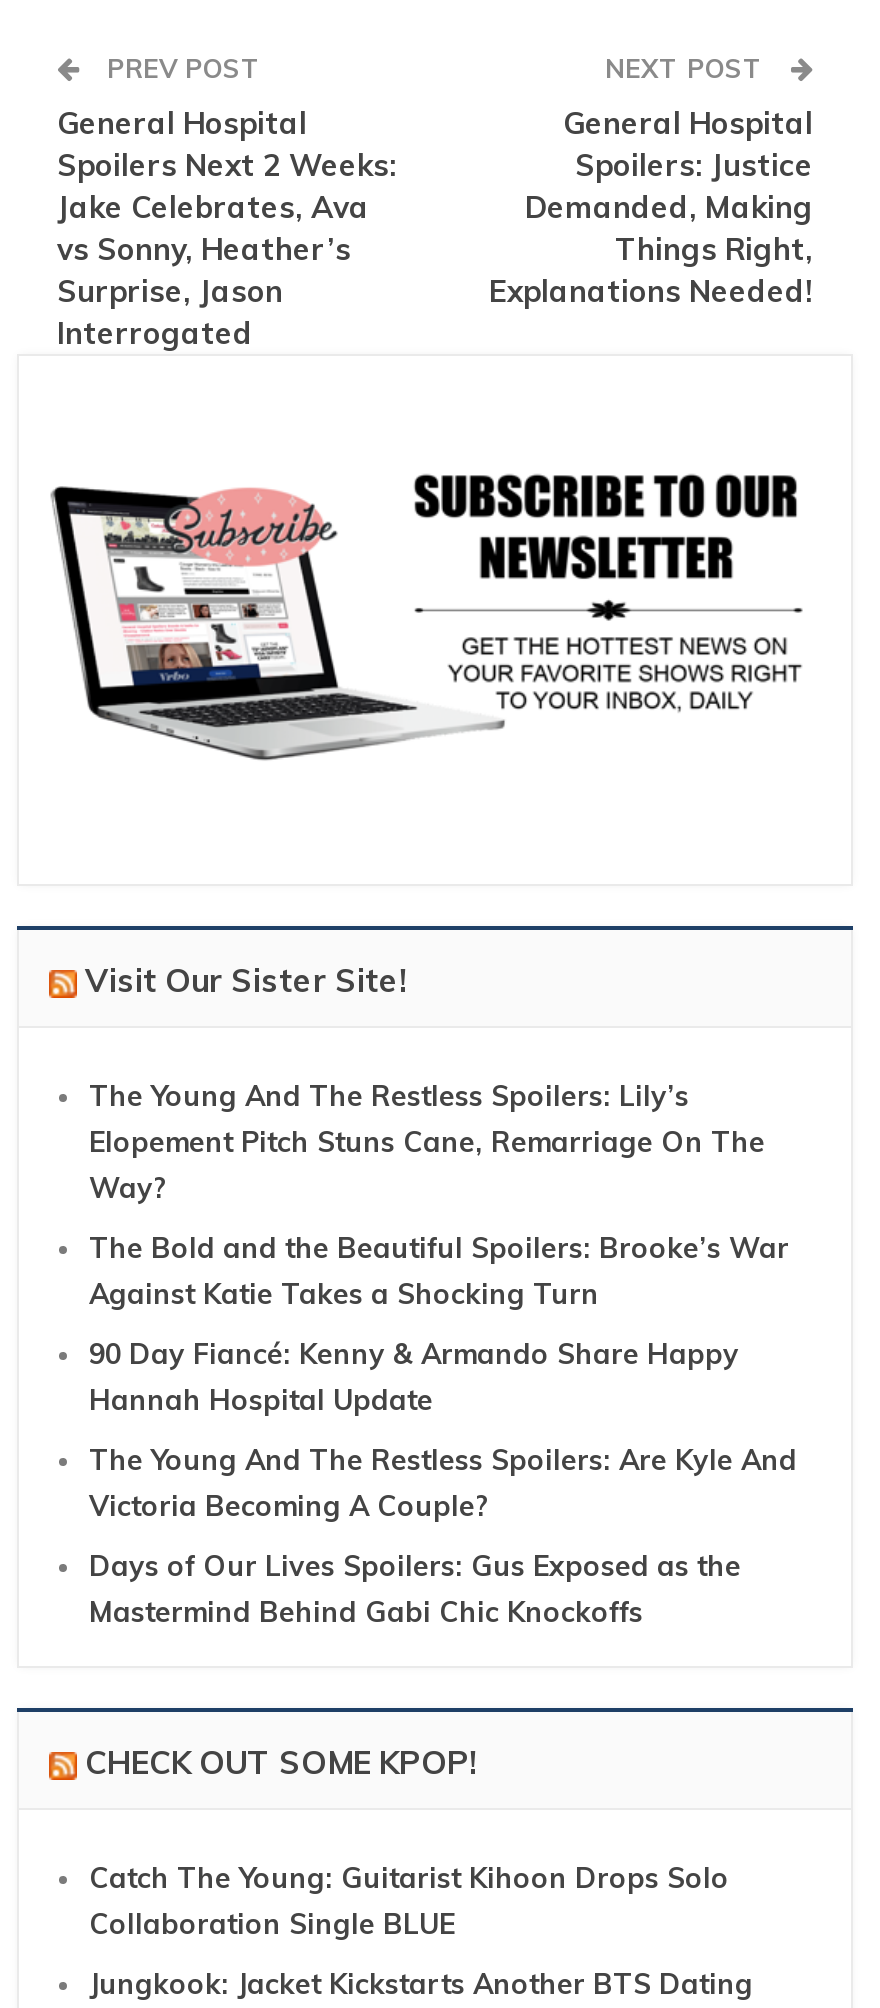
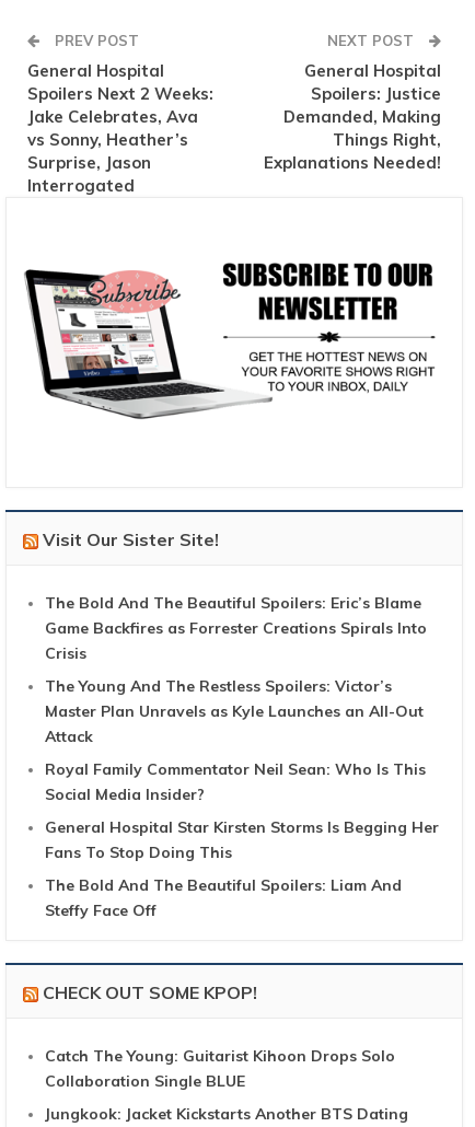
- The Young And The Restless Spoilers: Lily’s
- Elopement Pitch Stuns Cane, Remarriage On The
- Way?
+ The Bold And The Beautiful Spoilers: Eric’s Blame
+ Game Backfires as Forrester Creations Spirals Into
+ Crisis

- The Bold and the Beautiful Spoilers: Brooke’s War
- Against Katie Takes a Shocking Turn
+ The Young And The Restless Spoilers: Victor’s
+ Master Plan Unravels as Kyle Launches an All-Out
+ Attack

- 90 Day Fiancé: Kenny & Armando Share Happy
- Hannah Hospital Update
+ Royal Family Commentator Neil Sean: Who Is This
+ Social Media Insider?

- The Young And The Restless Spoilers: Are Kyle And
- Victoria Becoming A Couple?
+ General Hospital Star Kirsten Storms Is Begging Her
+ Fans To Stop Doing This

- Days of Our Lives Spoilers: Gus Exposed as the
- Mastermind Behind Gabi Chic Knockoffs
+ The Bold And The Beautiful Spoilers: Liam And
+ Steffy Face Off
